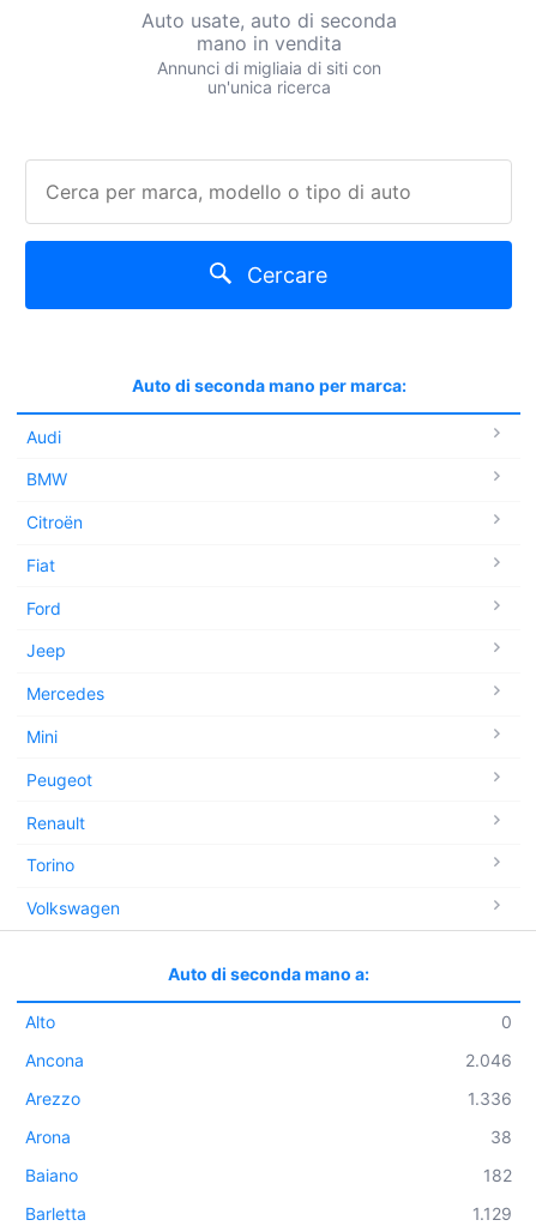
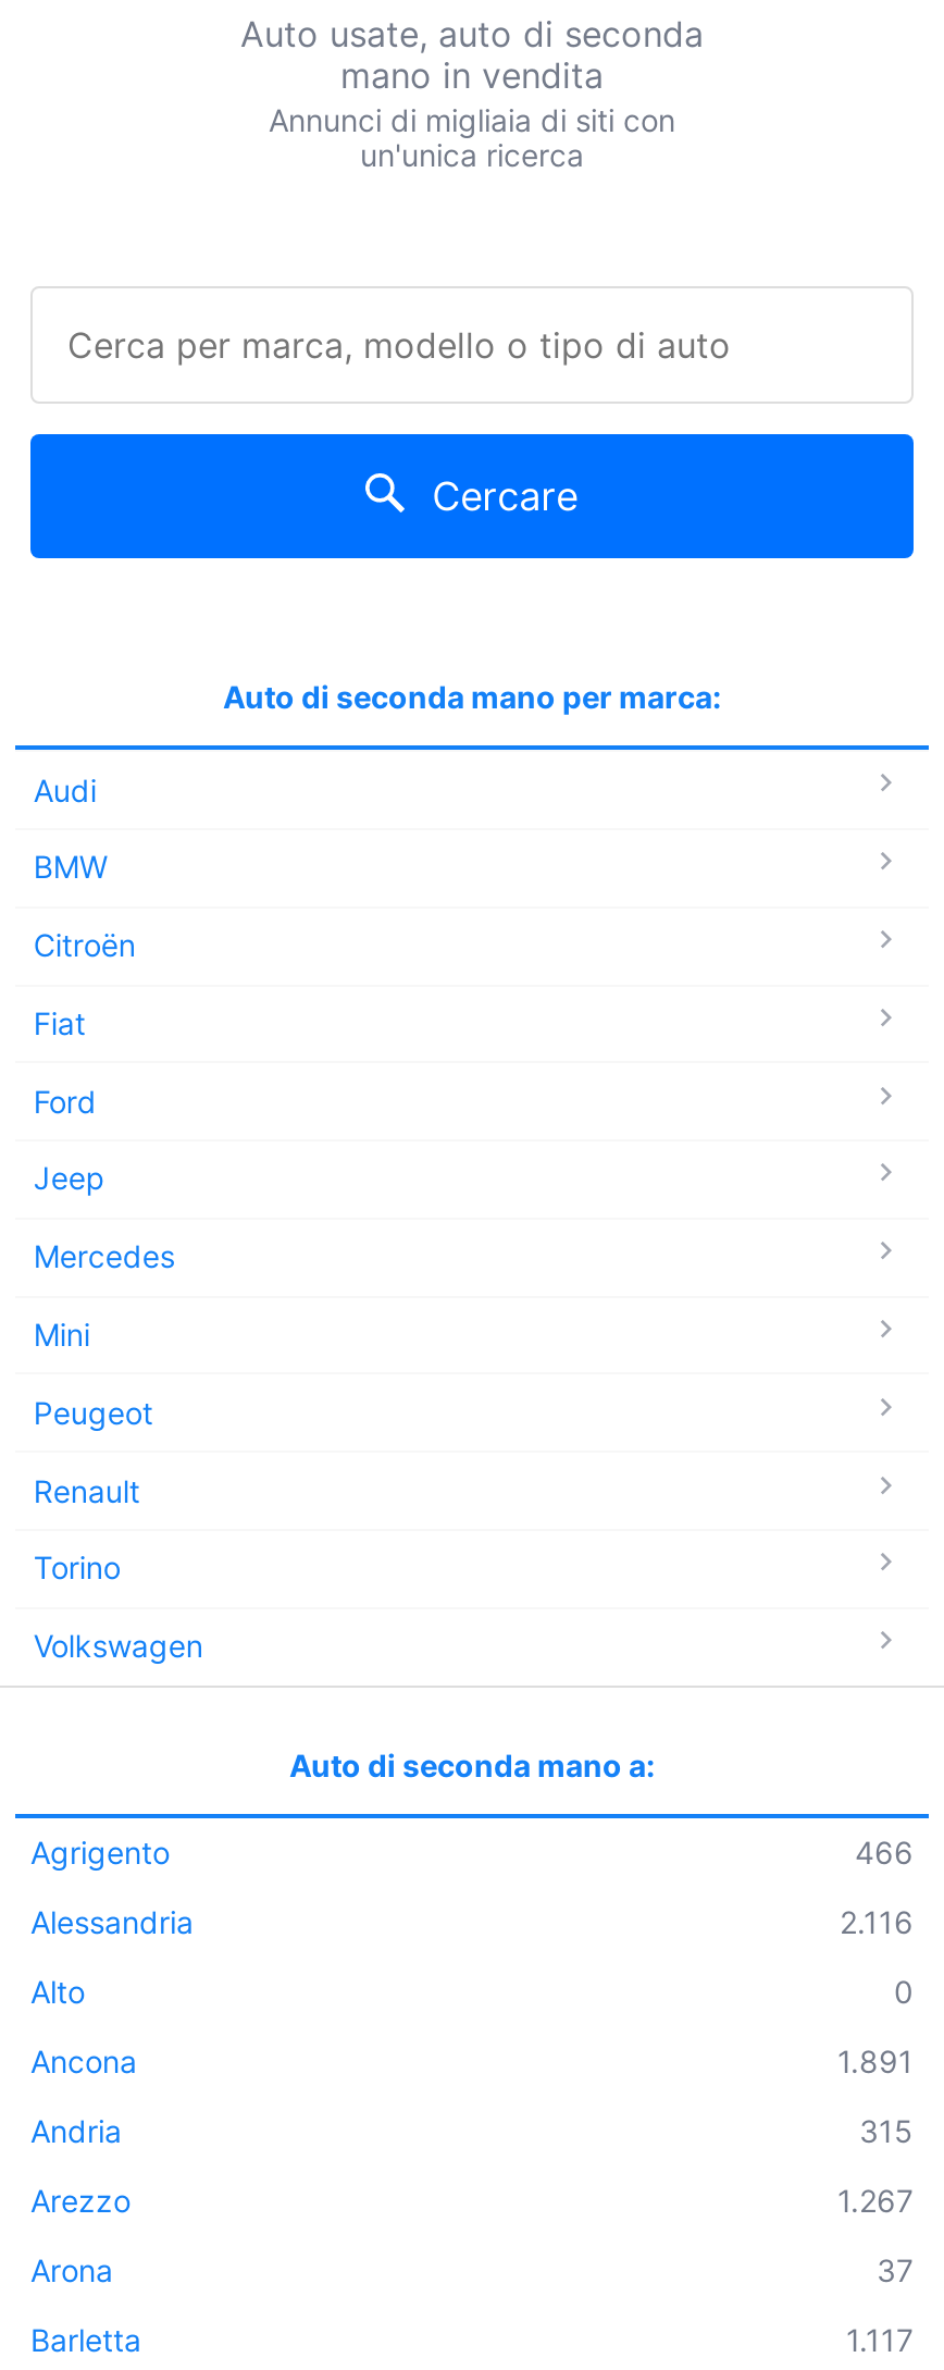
+ Agrigento
+ 466
+ Alessandria
+ 2.116

- 2.046
+ 1.891
+ Andria
+ 315

moved down: Arezzo | Arona

- 1.336
+ 1.267

- 38
- Baiano
- 182
+ 37

- 1.129
+ 1.117
